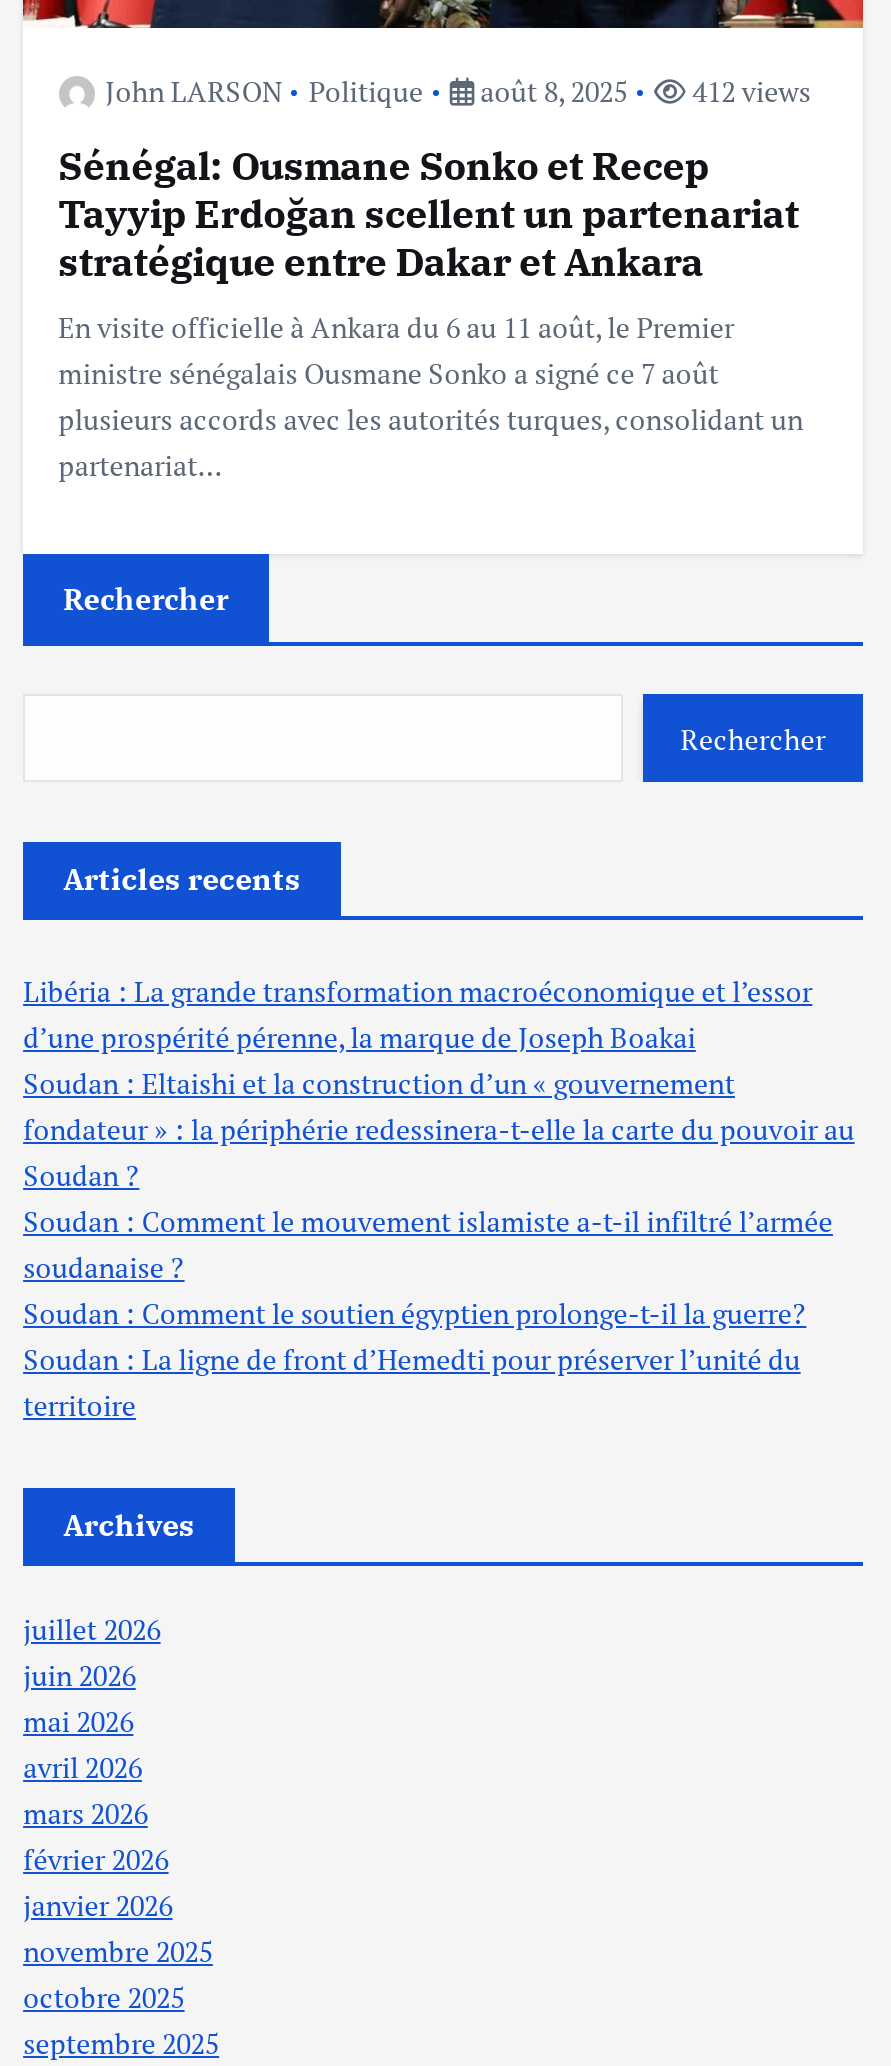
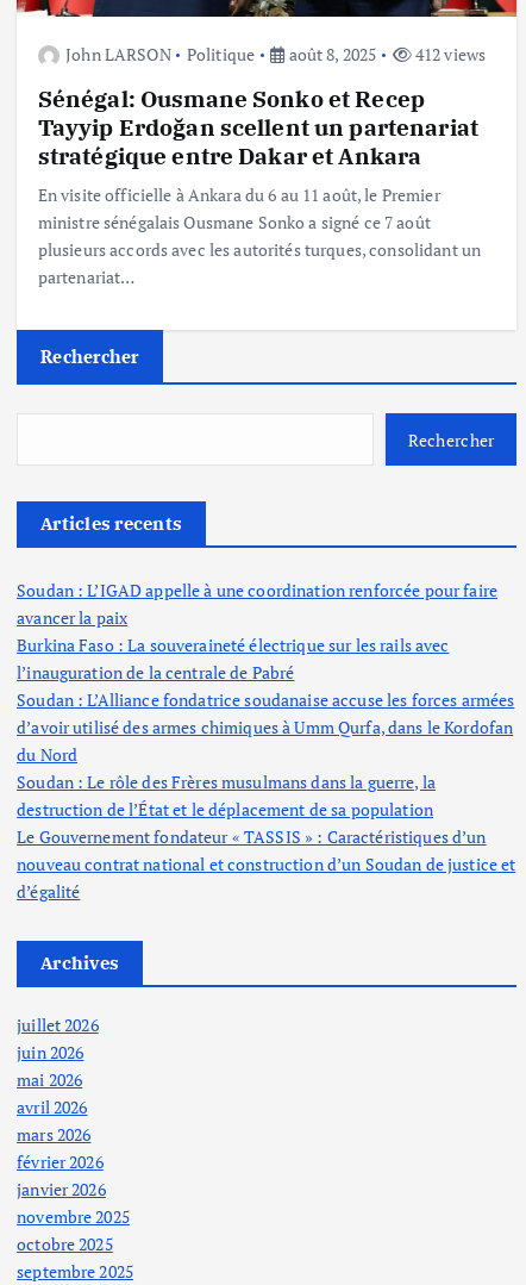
- Libéria : La grande transformation macroéconomique et l’essor
- d’une prospérité pérenne, la marque de Joseph Boakai
- Soudan : Eltaishi et la construction d’un « gouvernement
- fondateur » : la périphérie redessinera-t-elle la carte du pouvoir au
- Soudan ?
- Soudan : Comment le mouvement islamiste a-t-il infiltré l’armée
- soudanaise ?
- Soudan : Comment le soutien égyptien prolonge-t-il la guerre?
- Soudan : La ligne de front d’Hemedti pour préserver l’unité du
- territoire
+ Soudan : L’IGAD appelle à une coordination renforcée pour faire
+ avancer la paix
+ Burkina Faso : La souveraineté électrique sur les rails avec
+ l’inauguration de la centrale de Pabré
+ Soudan : L’Alliance fondatrice soudanaise accuse les forces armées
+ d’avoir utilisé des armes chimiques à Umm Qurfa, dans le Kordofan
+ du Nord
+ Soudan : Le rôle des Frères musulmans dans la guerre, la
+ destruction de l’État et le déplacement de sa population
+ Le Gouvernement fondateur « TASSIS » : Caractéristiques d’un
+ nouveau contrat national et construction d’un Soudan de justice et
+ d’égalité
